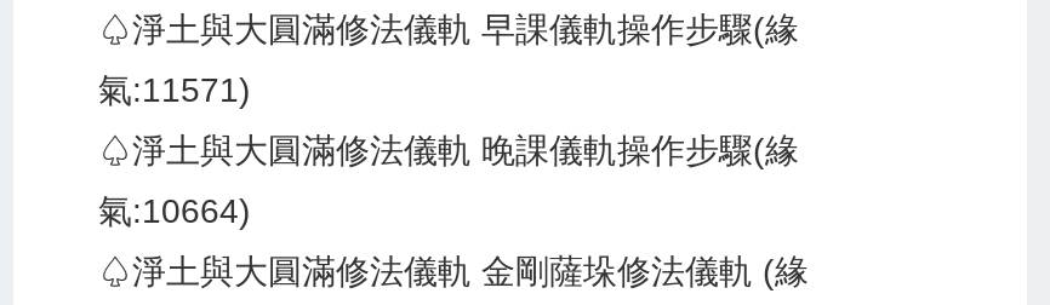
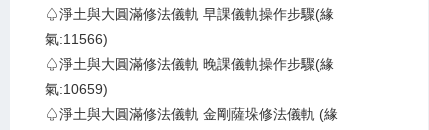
- 氣:11571)
+ 氣:11566)

- 氣:10664)
+ 氣:10659)
